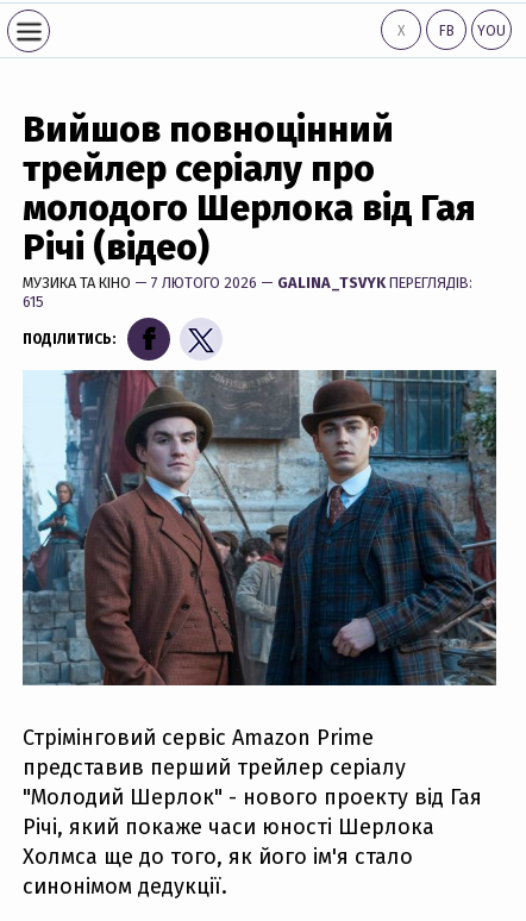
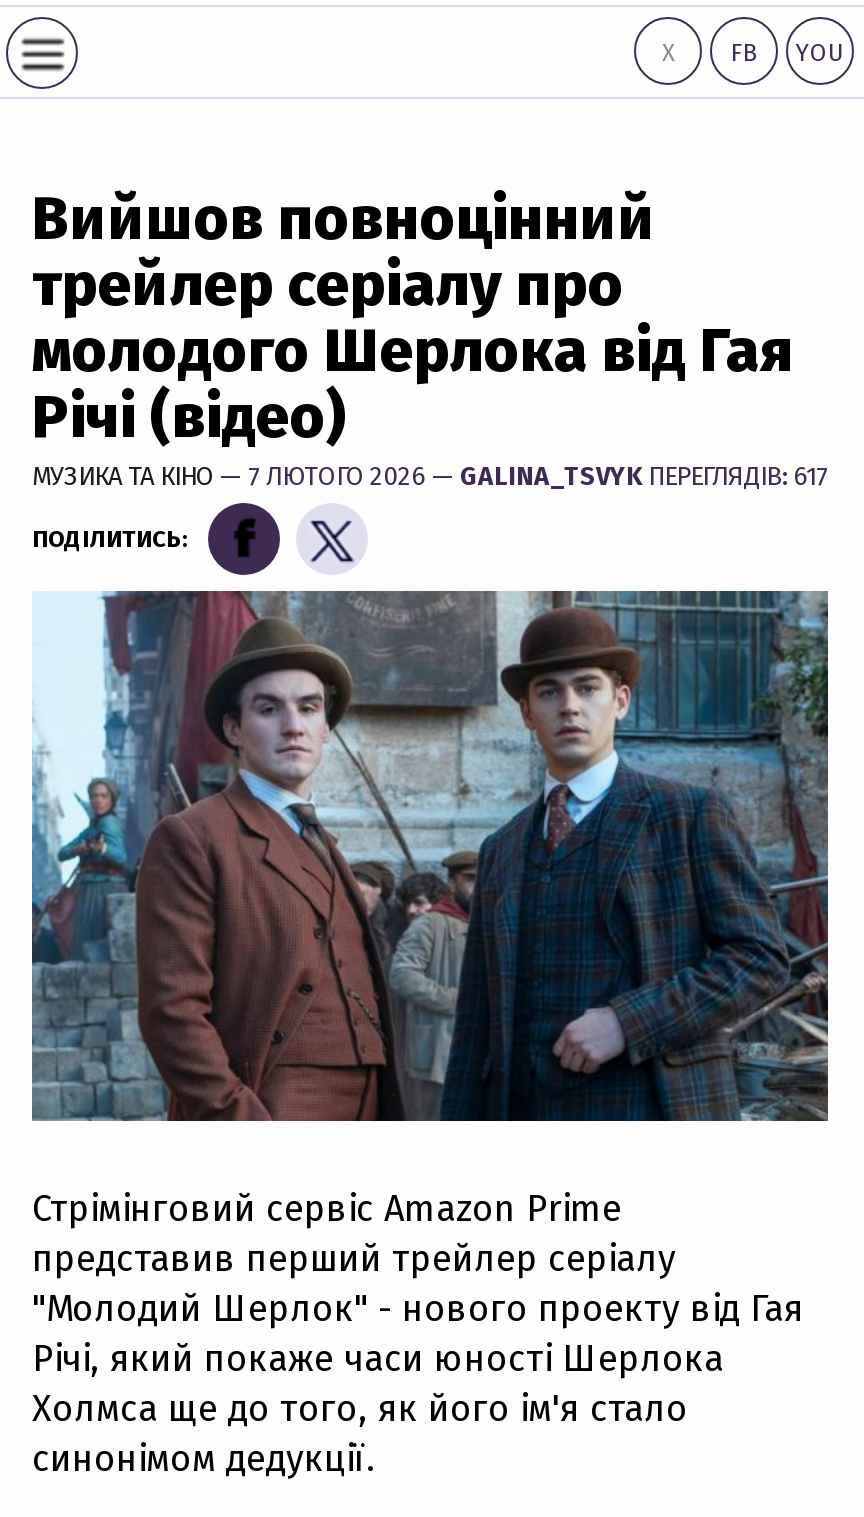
- МУЗИКА ТА КІНО — 7 ЛЮТОГО 2026 — GALINA_TSVYK ПЕРЕГЛЯДІВ:
- 615
+ МУЗИКА ТА КІНО — 7 ЛЮТОГО 2026 — GALINA_TSVYK ПЕРЕГЛЯДІВ: 617
